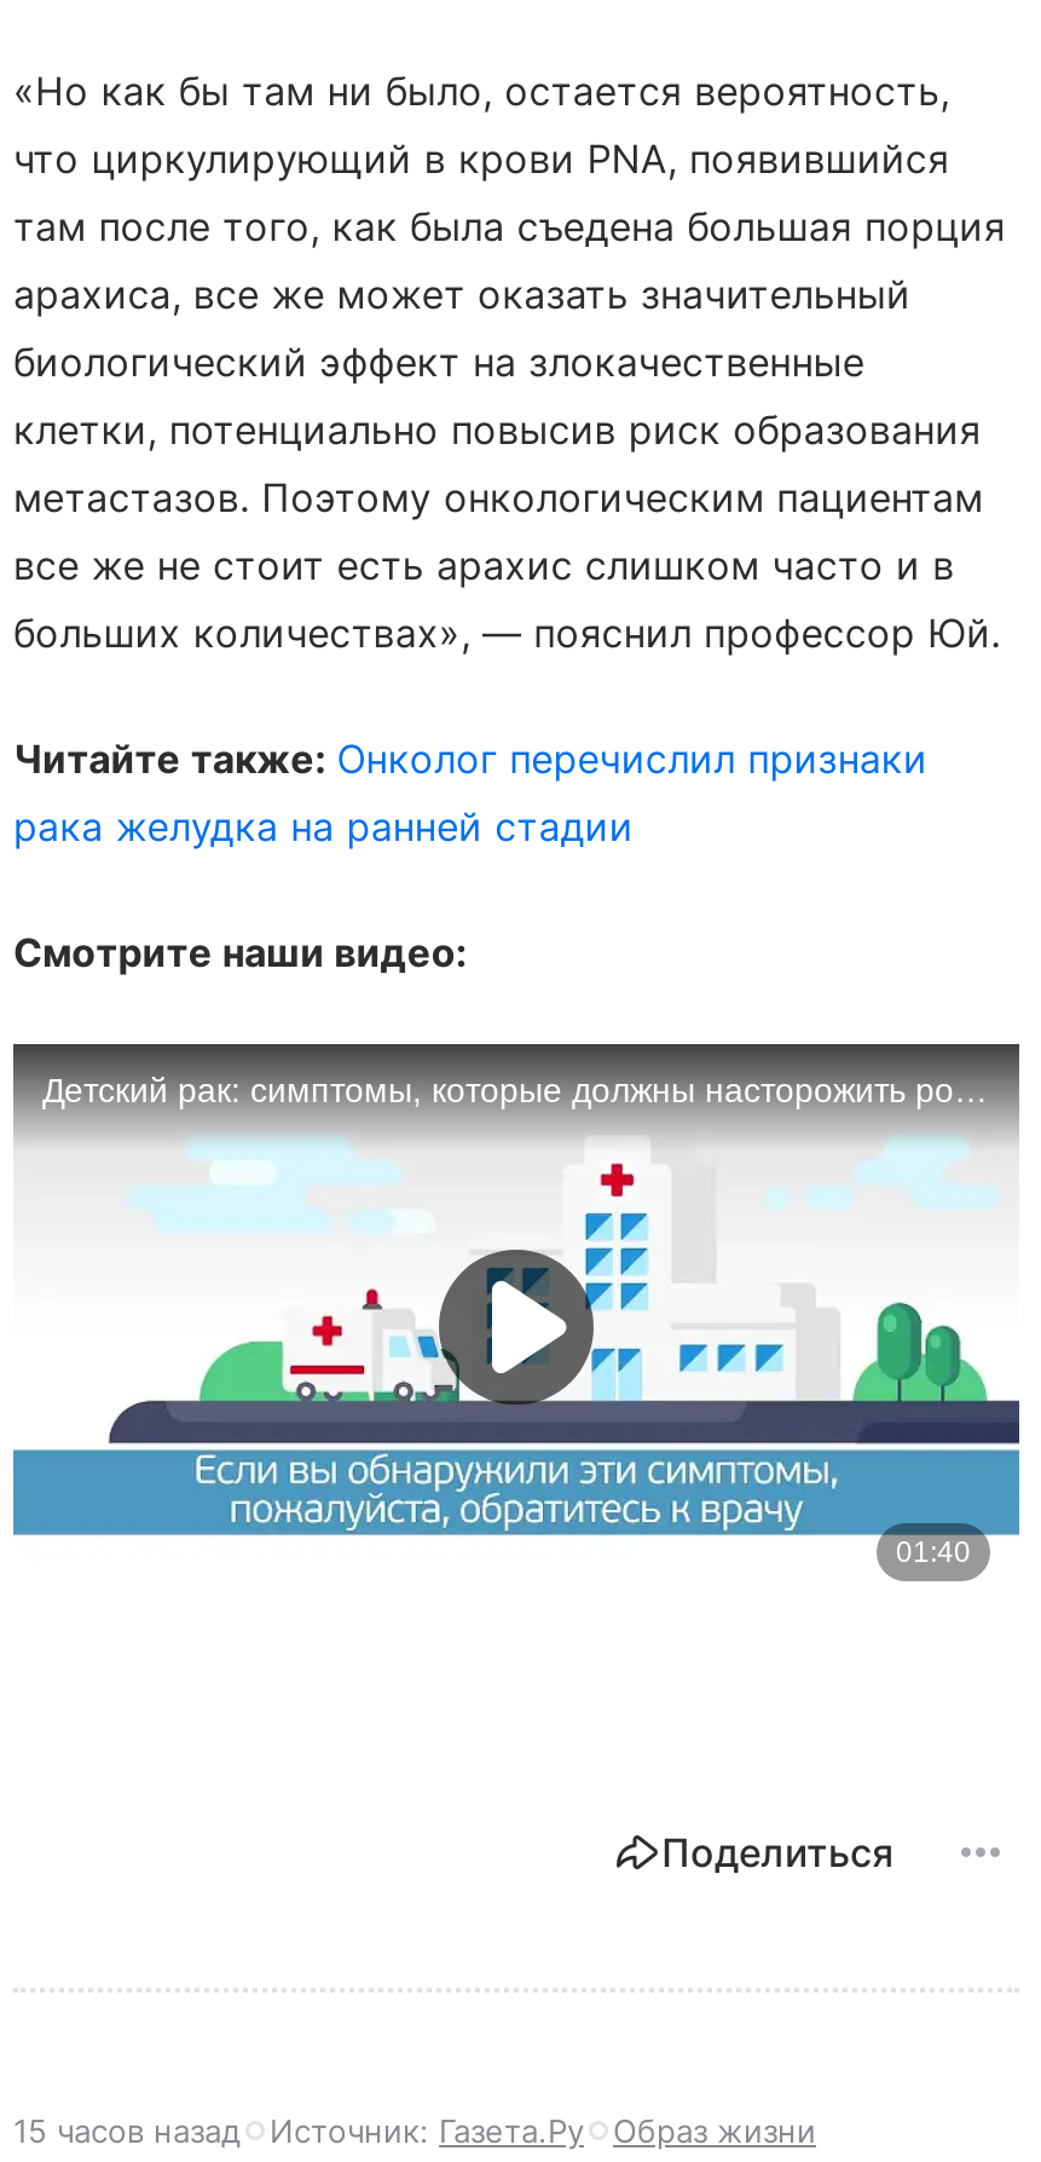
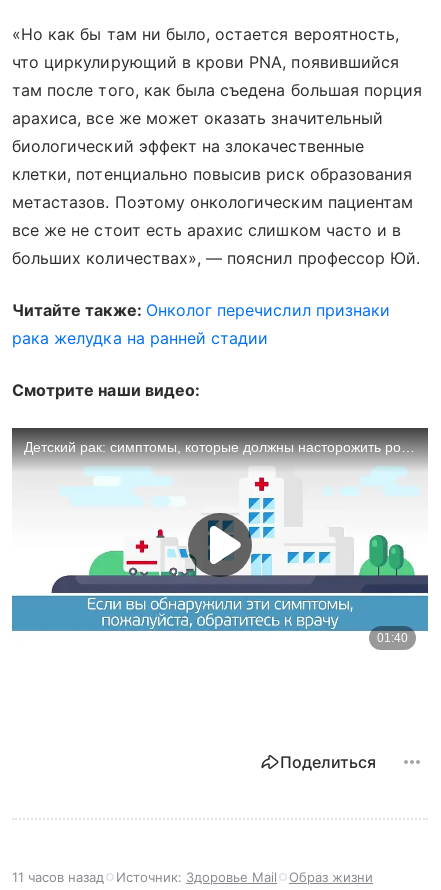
- 15 часов назад
- Источник: Газета.Ру
+ 11 часов назад
+ Источник: Здоровье Mail
